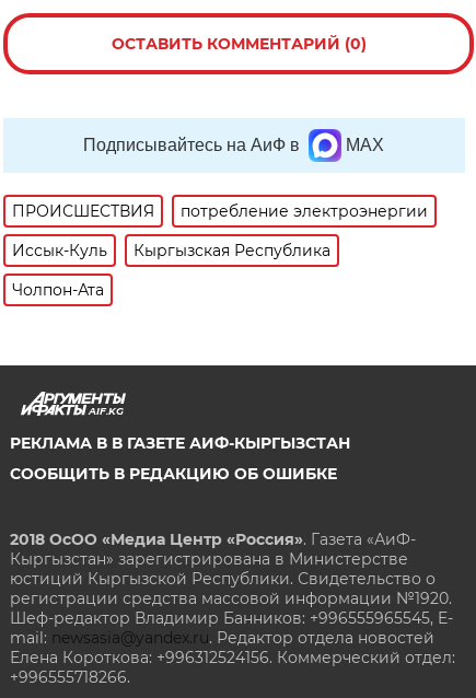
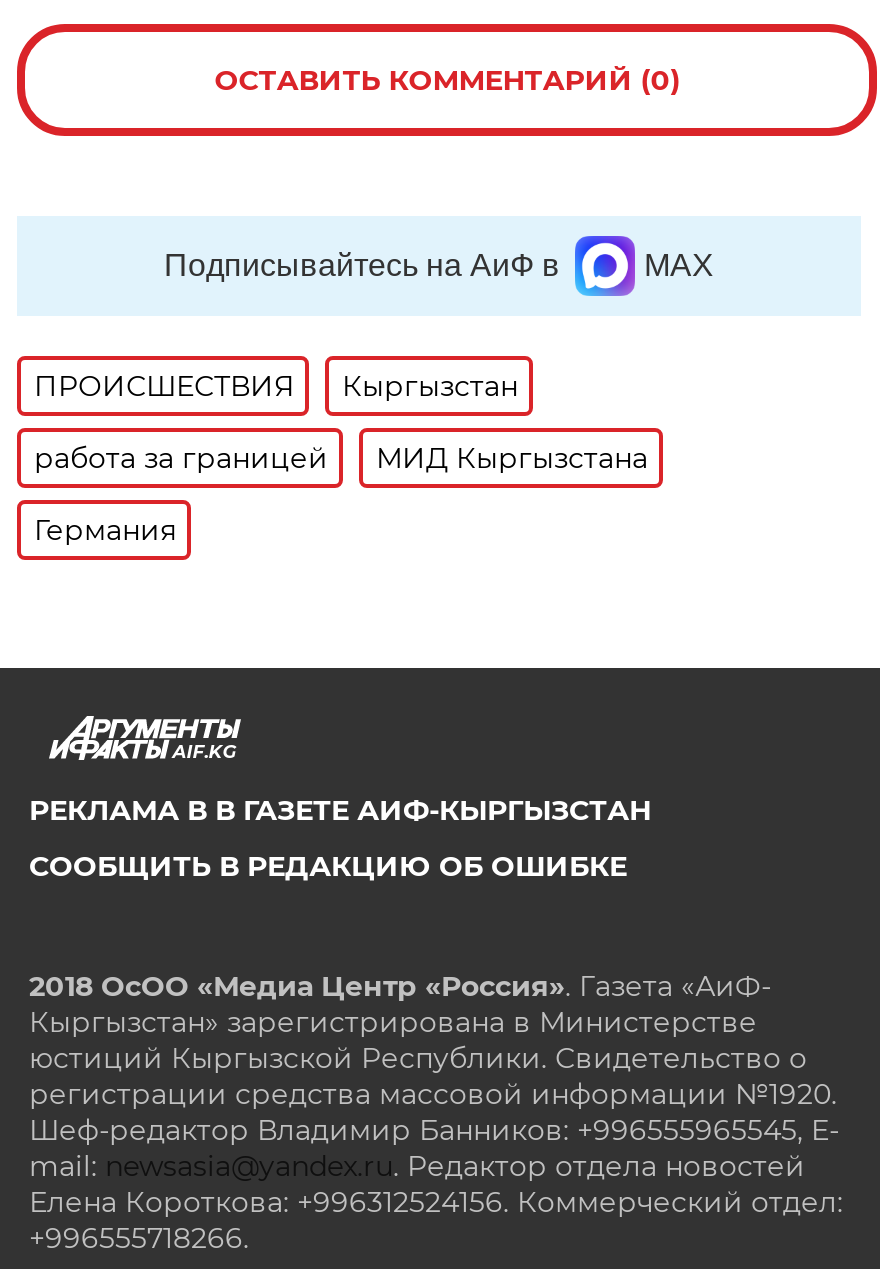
- потребление электроэнергии
+ Кыргызстан

- Иссык-Куль
- Кыргызская Республика
+ работа за границей
+ МИД Кыргызстана

- Чолпон-Ата
+ Германия
